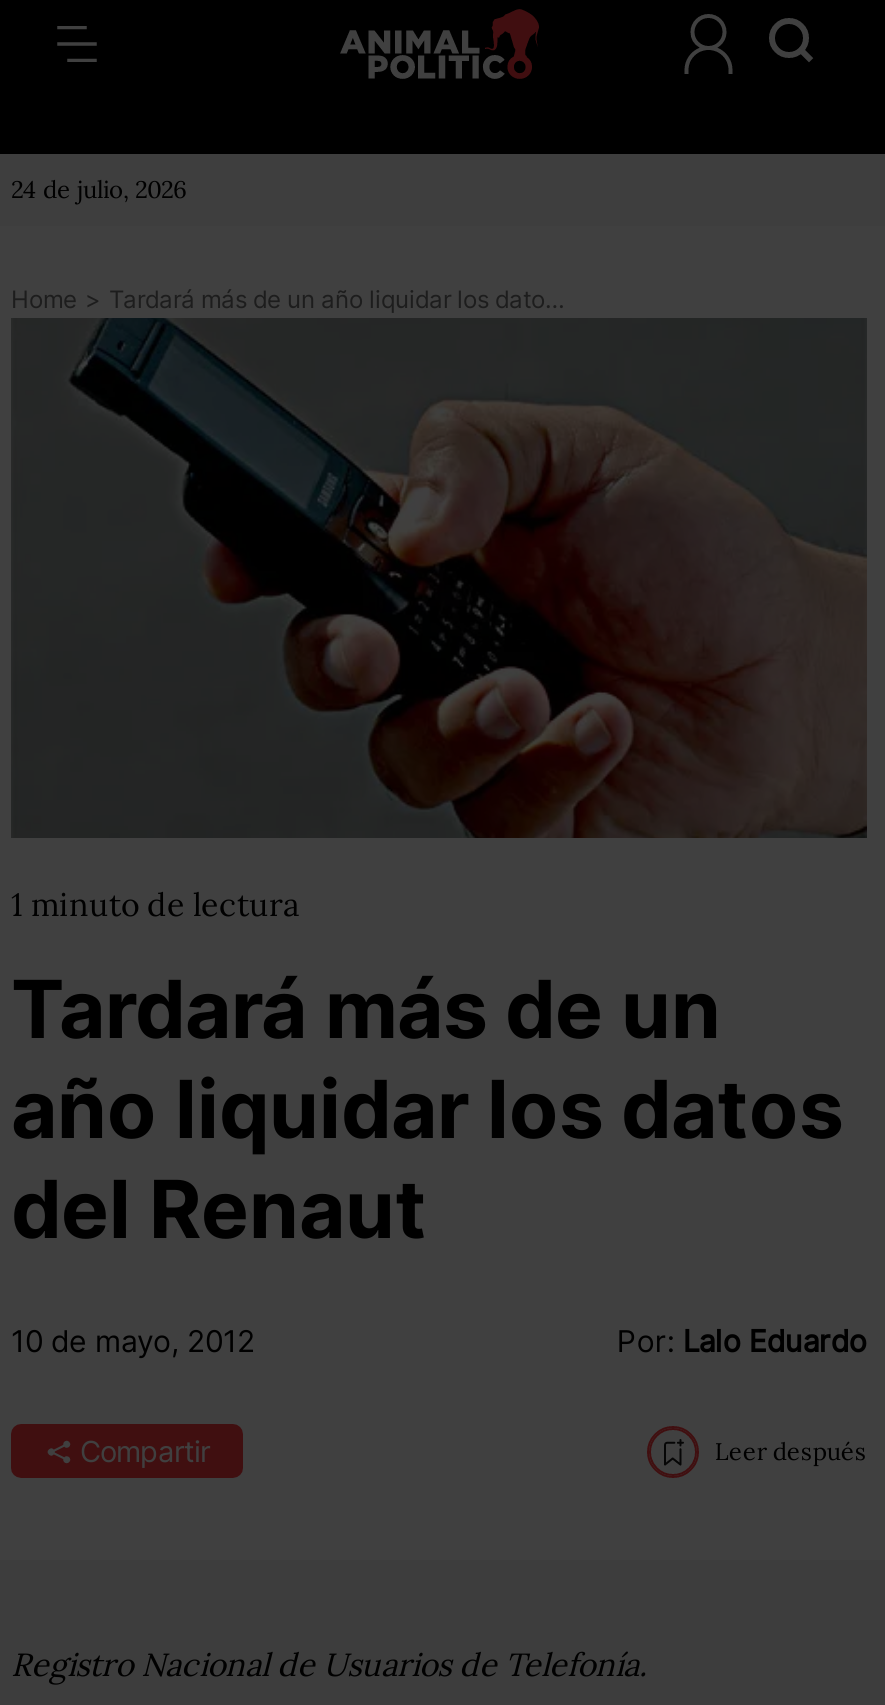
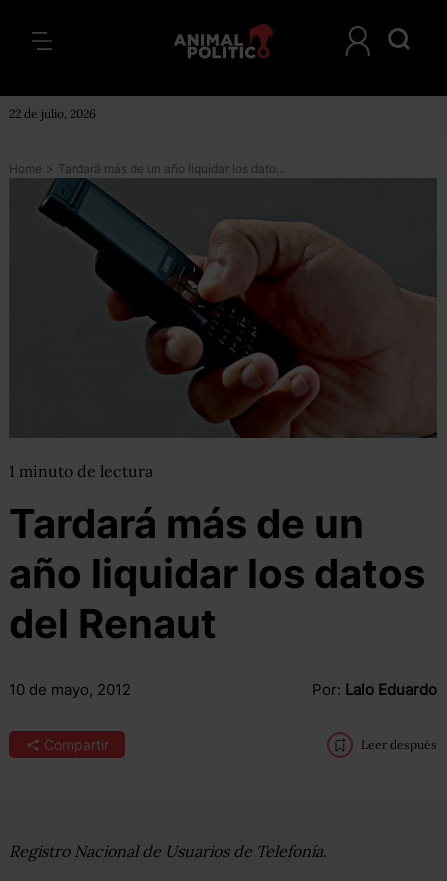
- 24 de julio, 2026
+ 22 de julio, 2026
